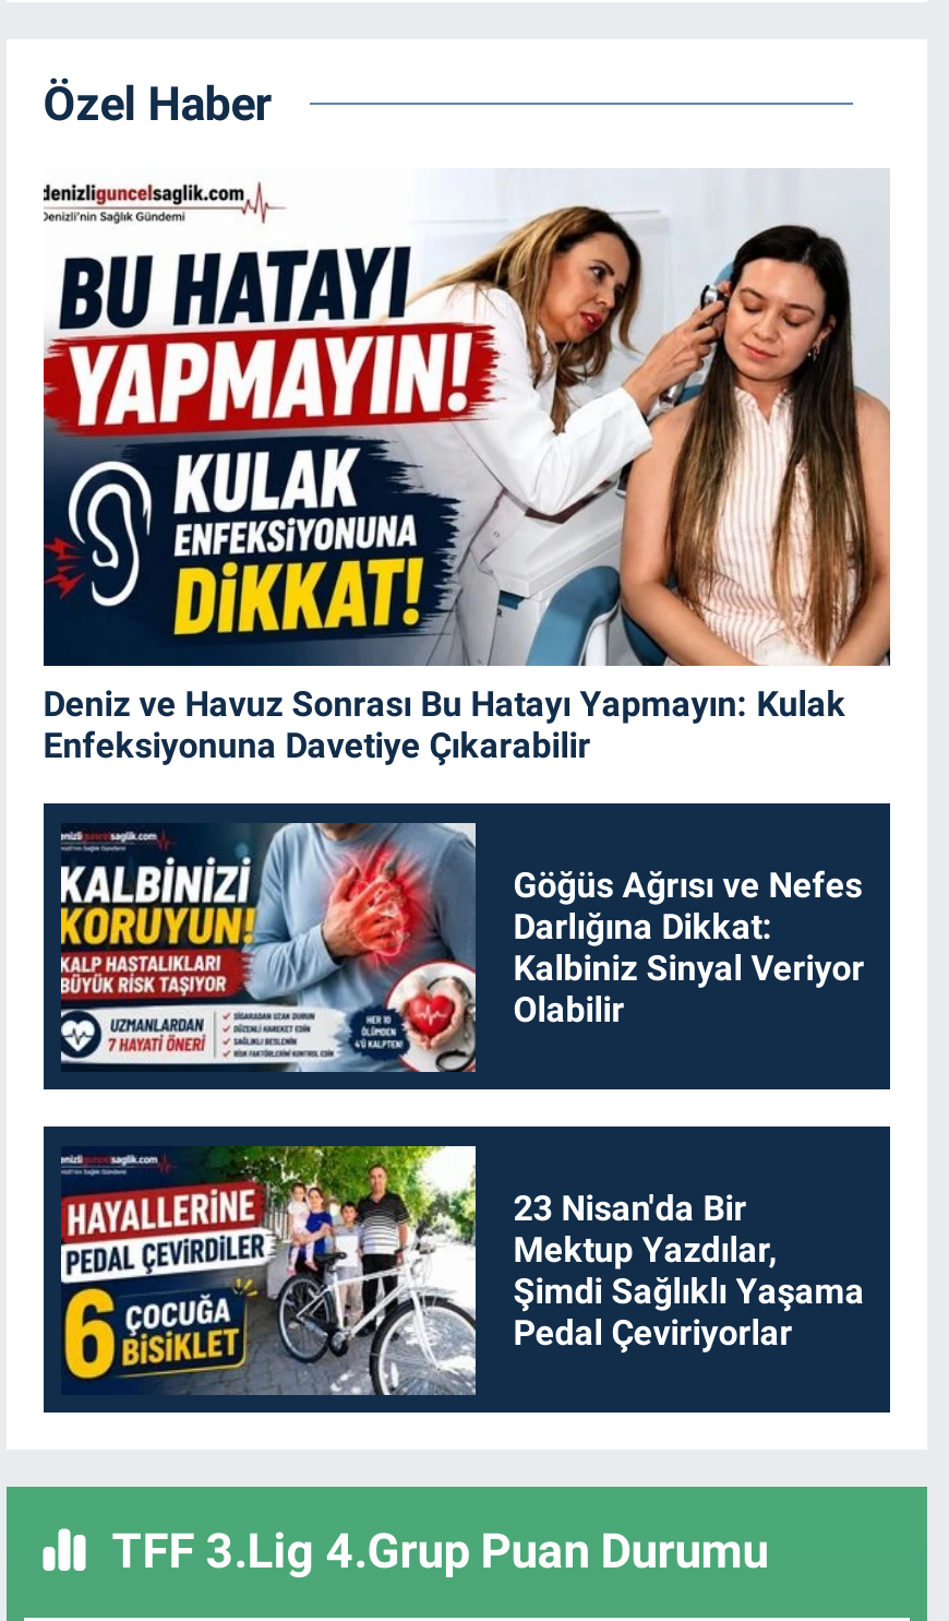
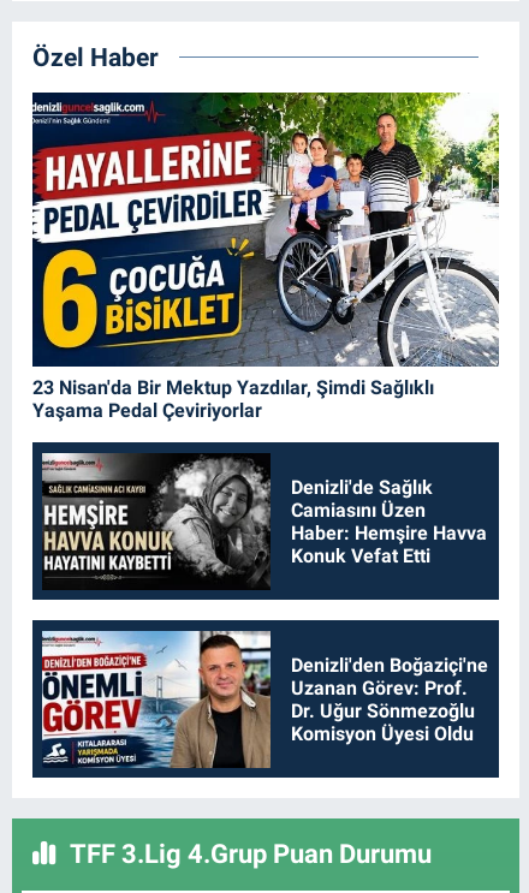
- [image]
- Deniz ve Havuz Sonrası Bu Hatayı Yapmayın: Kulak
- Enfeksiyonuna Davetiye Çıkarabilir
+ [image]
+ 23 Nisan'da Bir Mektup Yazdılar, Şimdi Sağlıklı
+ Yaşama Pedal Çeviriyorlar

- [image]
- Göğüs Ağrısı ve Nefes
- Darlığına Dikkat:
- Kalbiniz Sinyal Veriyor
- Olabilir
+ [image]
+ Denizli'de Sağlık
+ Camiasını Üzen
+ Haber: Hemşire Havva
+ Konuk Vefat Etti

- [image]
- 23 Nisan'da Bir
- Mektup Yazdılar,
- Şimdi Sağlıklı Yaşama
- Pedal Çeviriyorlar
+ [image]
+ Denizli'den Boğaziçi'ne
+ Uzanan Görev: Prof.
+ Dr. Uğur Sönmezoğlu
+ Komisyon Üyesi Oldu
